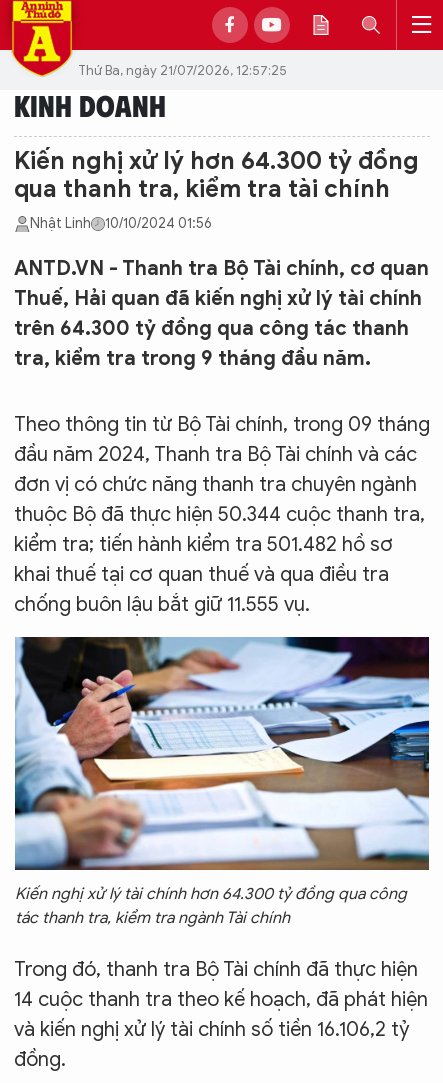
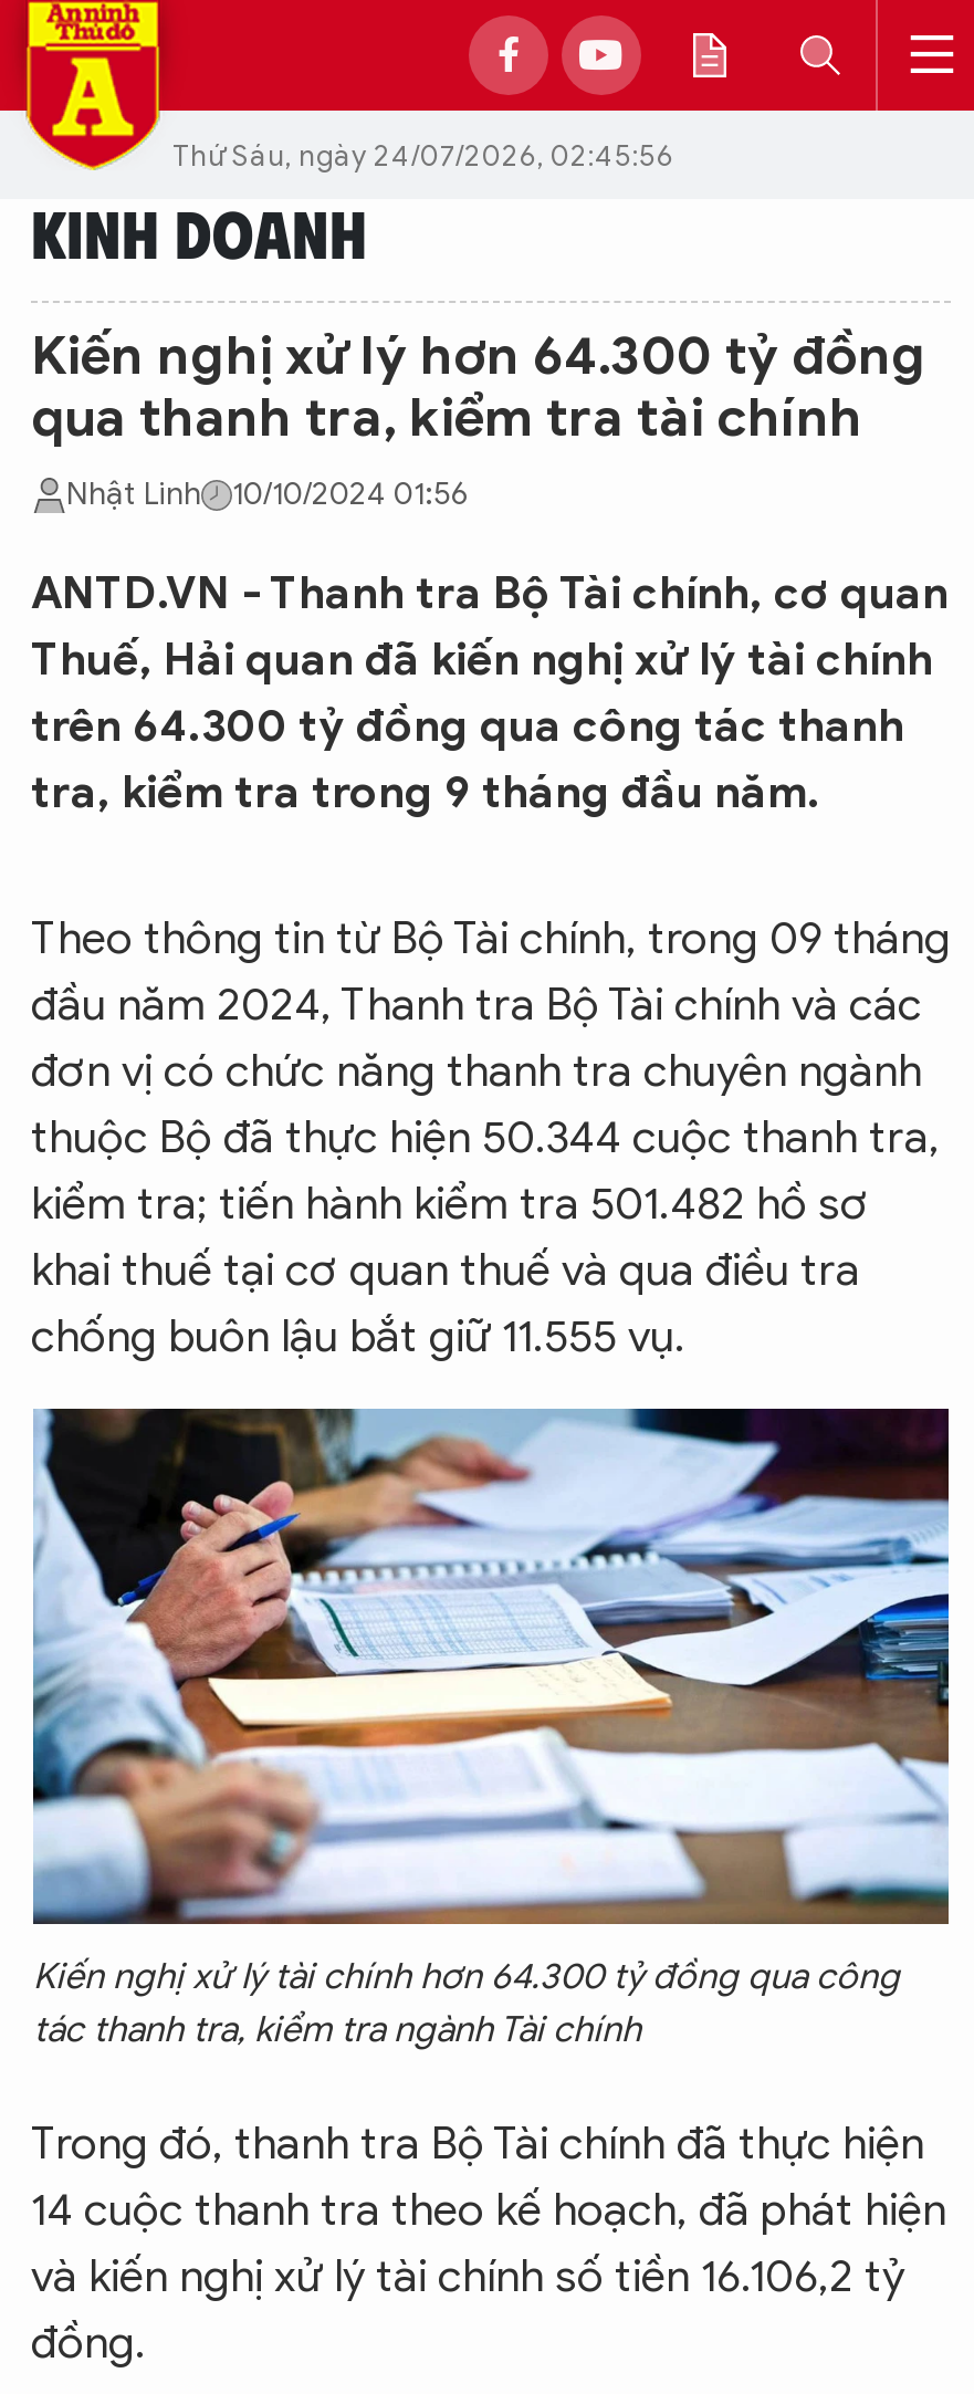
- Thứ Ba, ngày 21/07/2026, 12:57:25
+ Thứ Sáu, ngày 24/07/2026, 02:45:56
